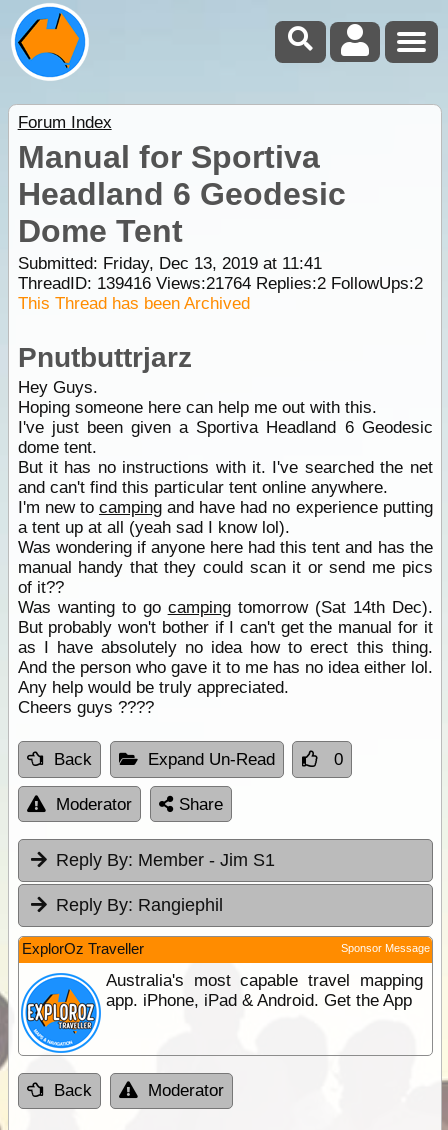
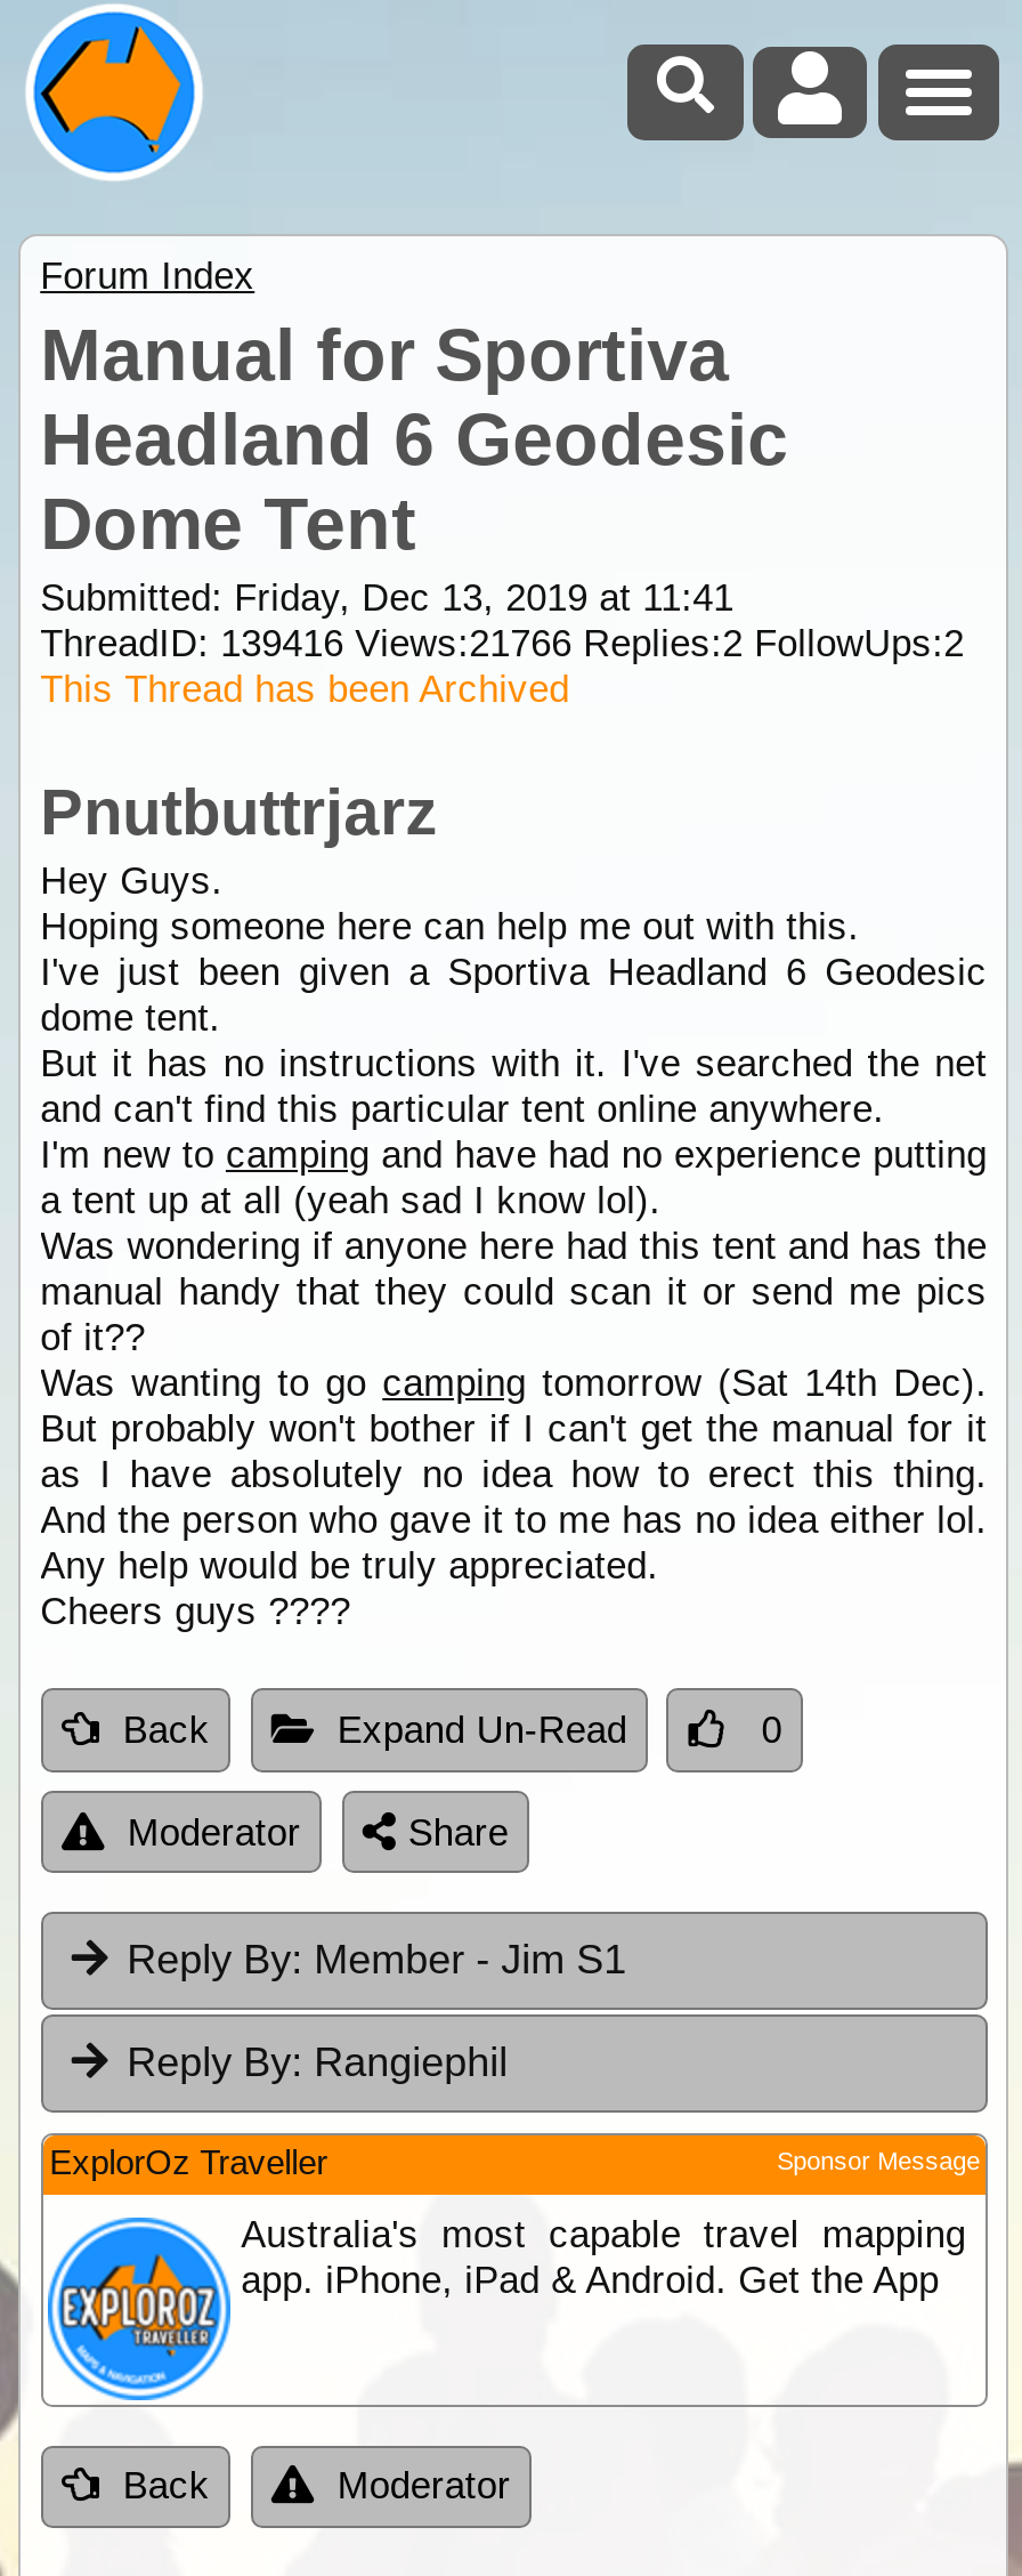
- ThreadID: 139416 Views:21764 Replies:2 FollowUps:2
+ ThreadID: 139416 Views:21766 Replies:2 FollowUps:2
